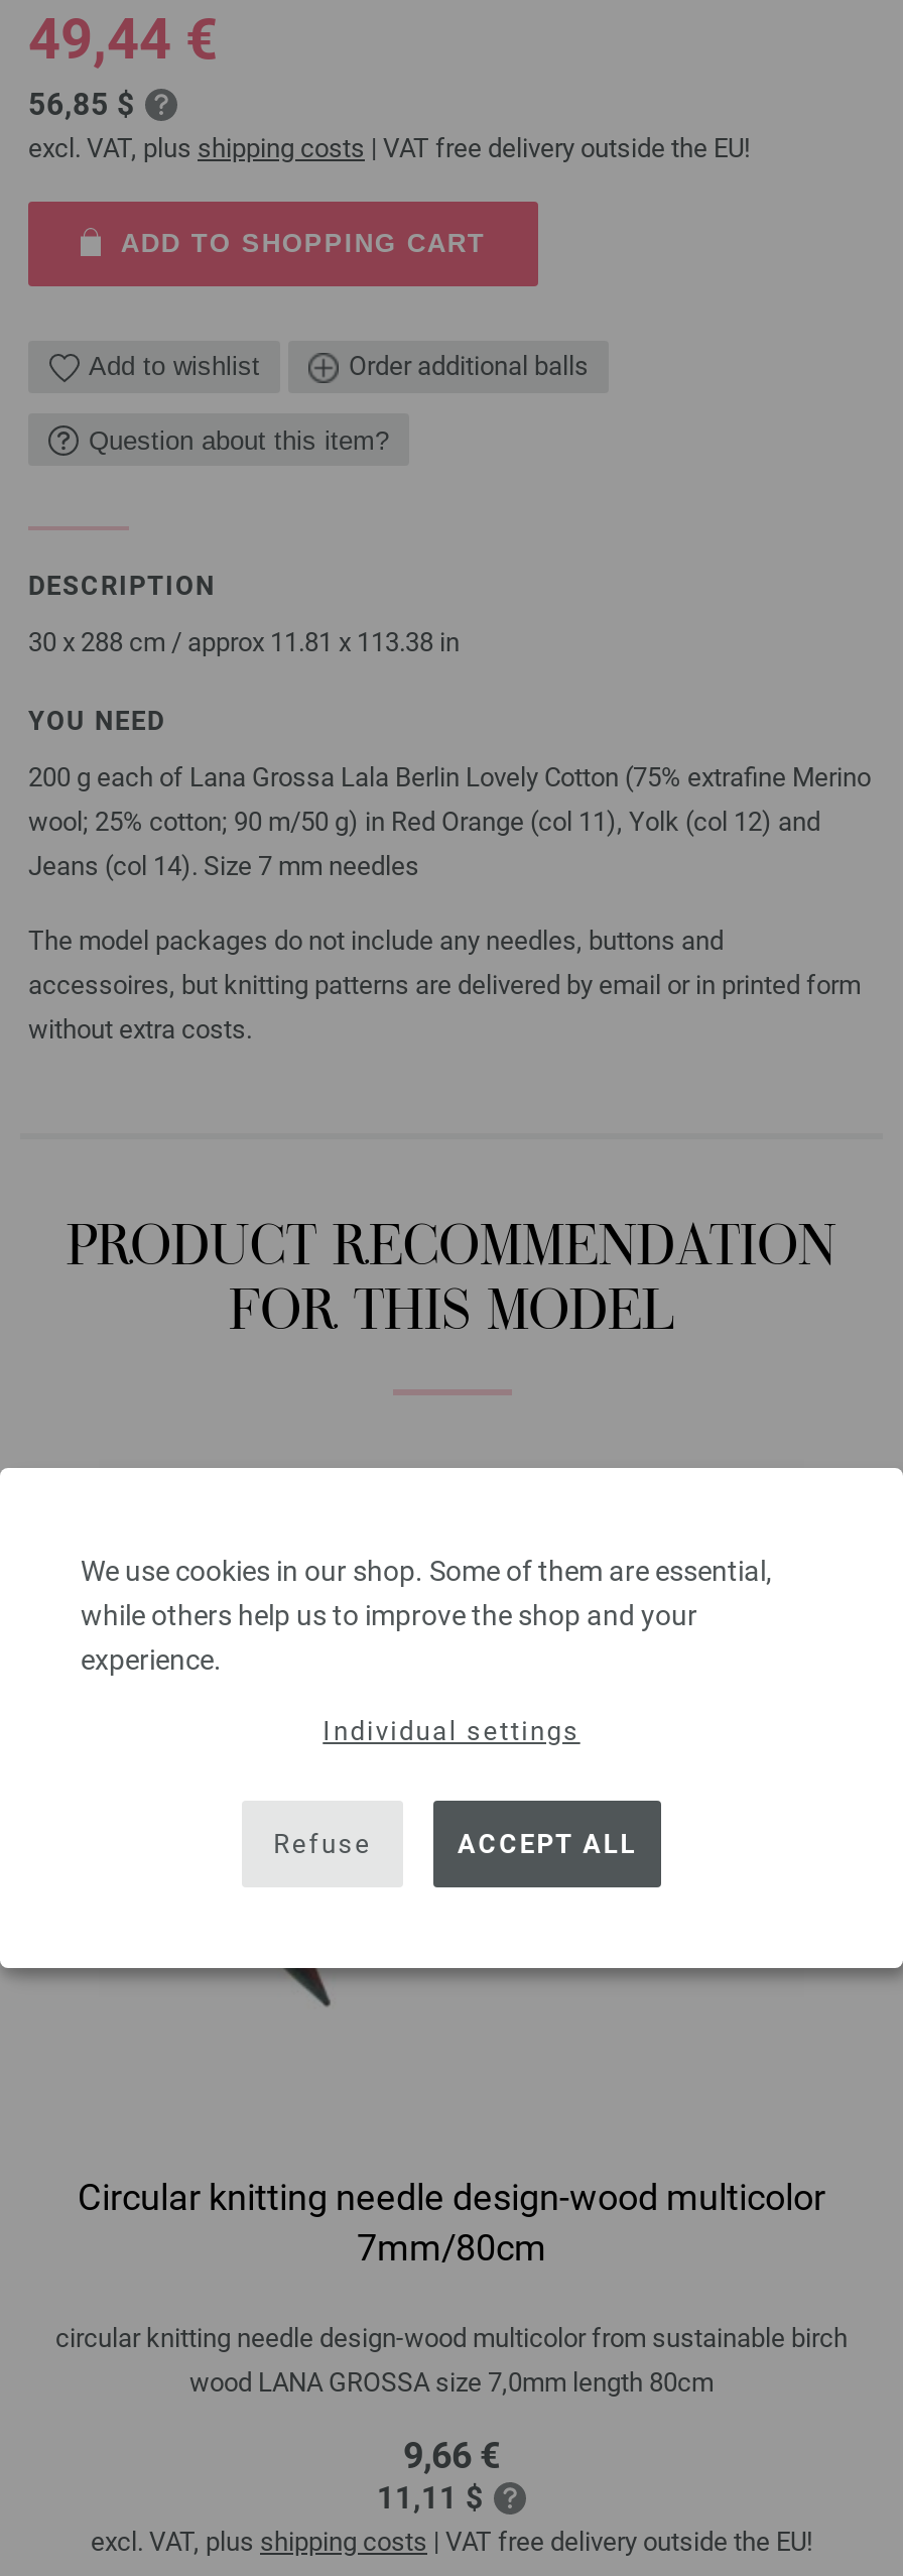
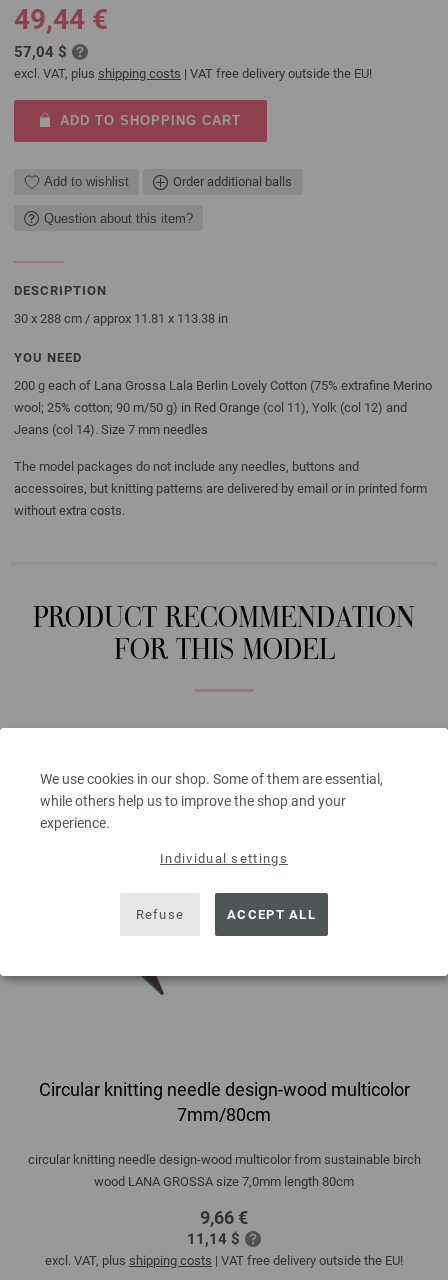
- 56,85 $
+ 57,04 $

- 11,11 $
+ 11,14 $
